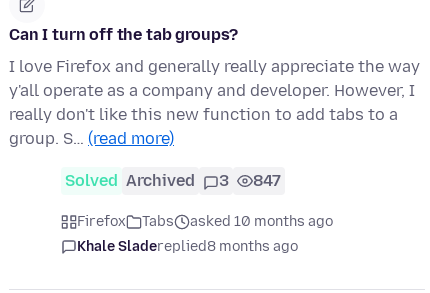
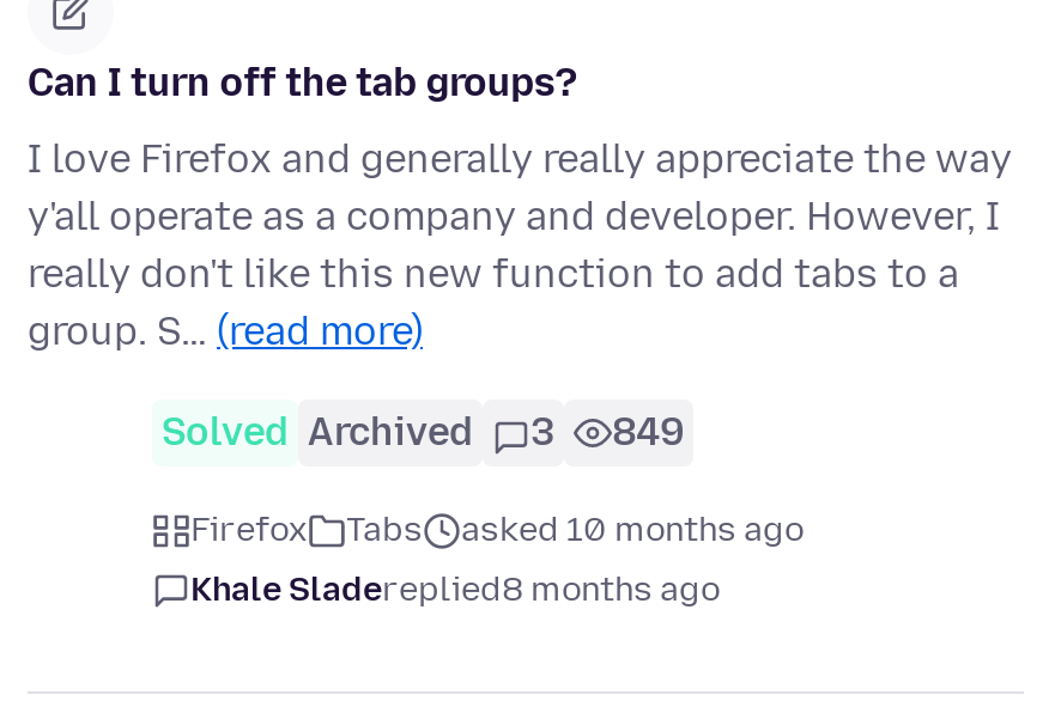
- Solved Archived 3 847
+ Solved Archived 3 849
